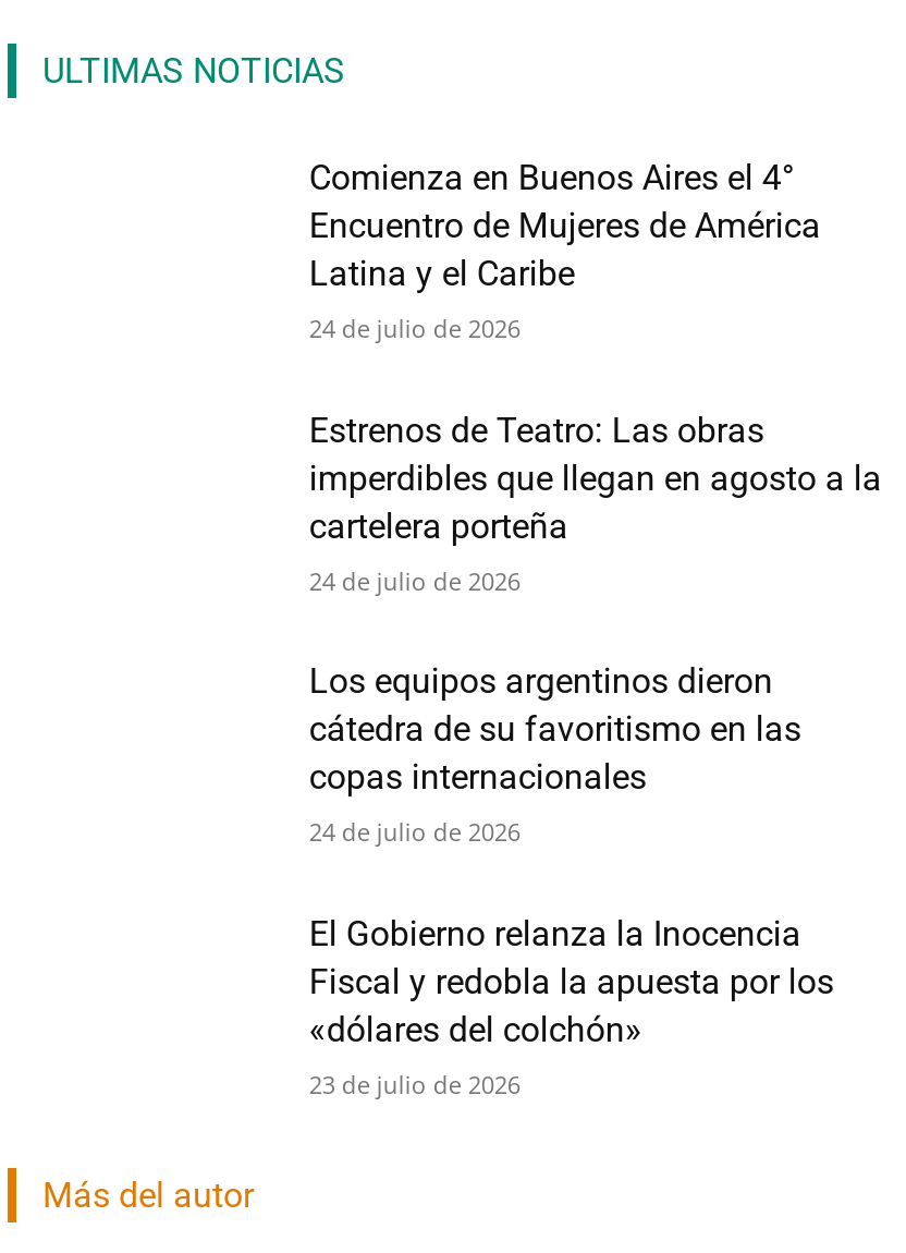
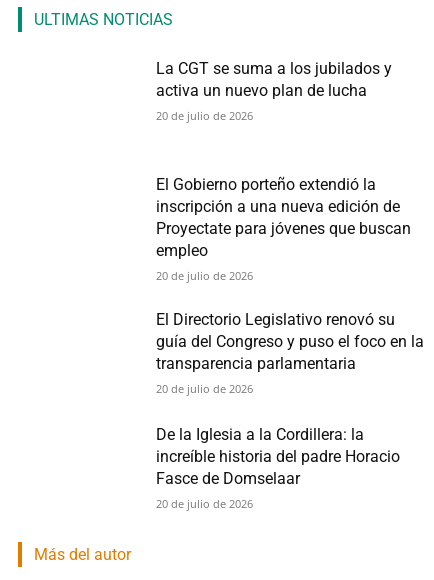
- Comienza en Buenos Aires el 4°
- Encuentro de Mujeres de América
- Latina y el Caribe
- 24 de julio de 2026
+ La CGT se suma a los jubilados y
+ activa un nuevo plan de lucha
+ 20 de julio de 2026

- Estrenos de Teatro: Las obras
- imperdibles que llegan en agosto a la
- cartelera porteña
- 24 de julio de 2026
+ El Gobierno porteño extendió la
+ inscripción a una nueva edición de
+ Proyectate para jóvenes que buscan
+ empleo
+ 20 de julio de 2026

- Los equipos argentinos dieron
- cátedra de su favoritismo en las
- copas internacionales
- 24 de julio de 2026
+ El Directorio Legislativo renovó su
+ guía del Congreso y puso el foco en la
+ transparencia parlamentaria
+ 20 de julio de 2026

- El Gobierno relanza la Inocencia
- Fiscal y redobla la apuesta por los
- «dólares del colchón»
- 23 de julio de 2026
+ De la Iglesia a la Cordillera: la
+ increíble historia del padre Horacio
+ Fasce de Domselaar
+ 20 de julio de 2026
